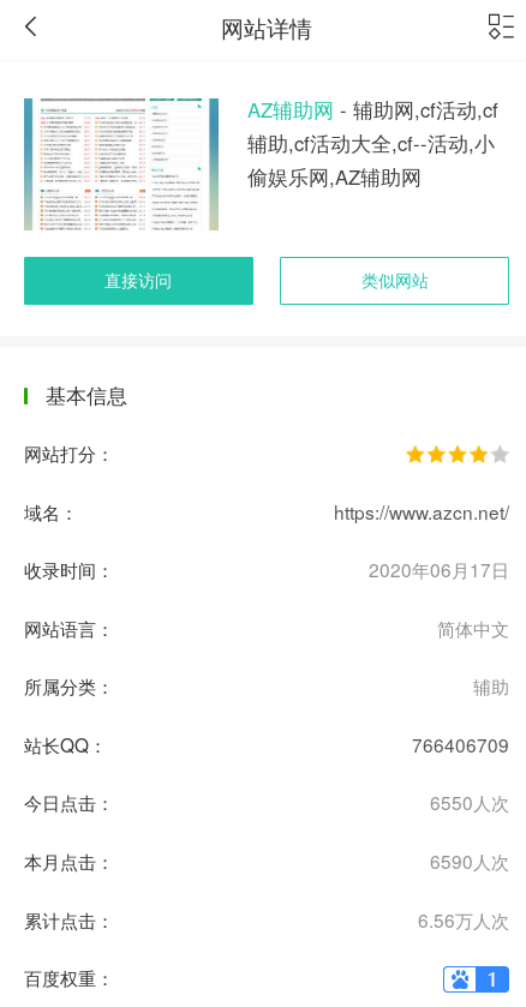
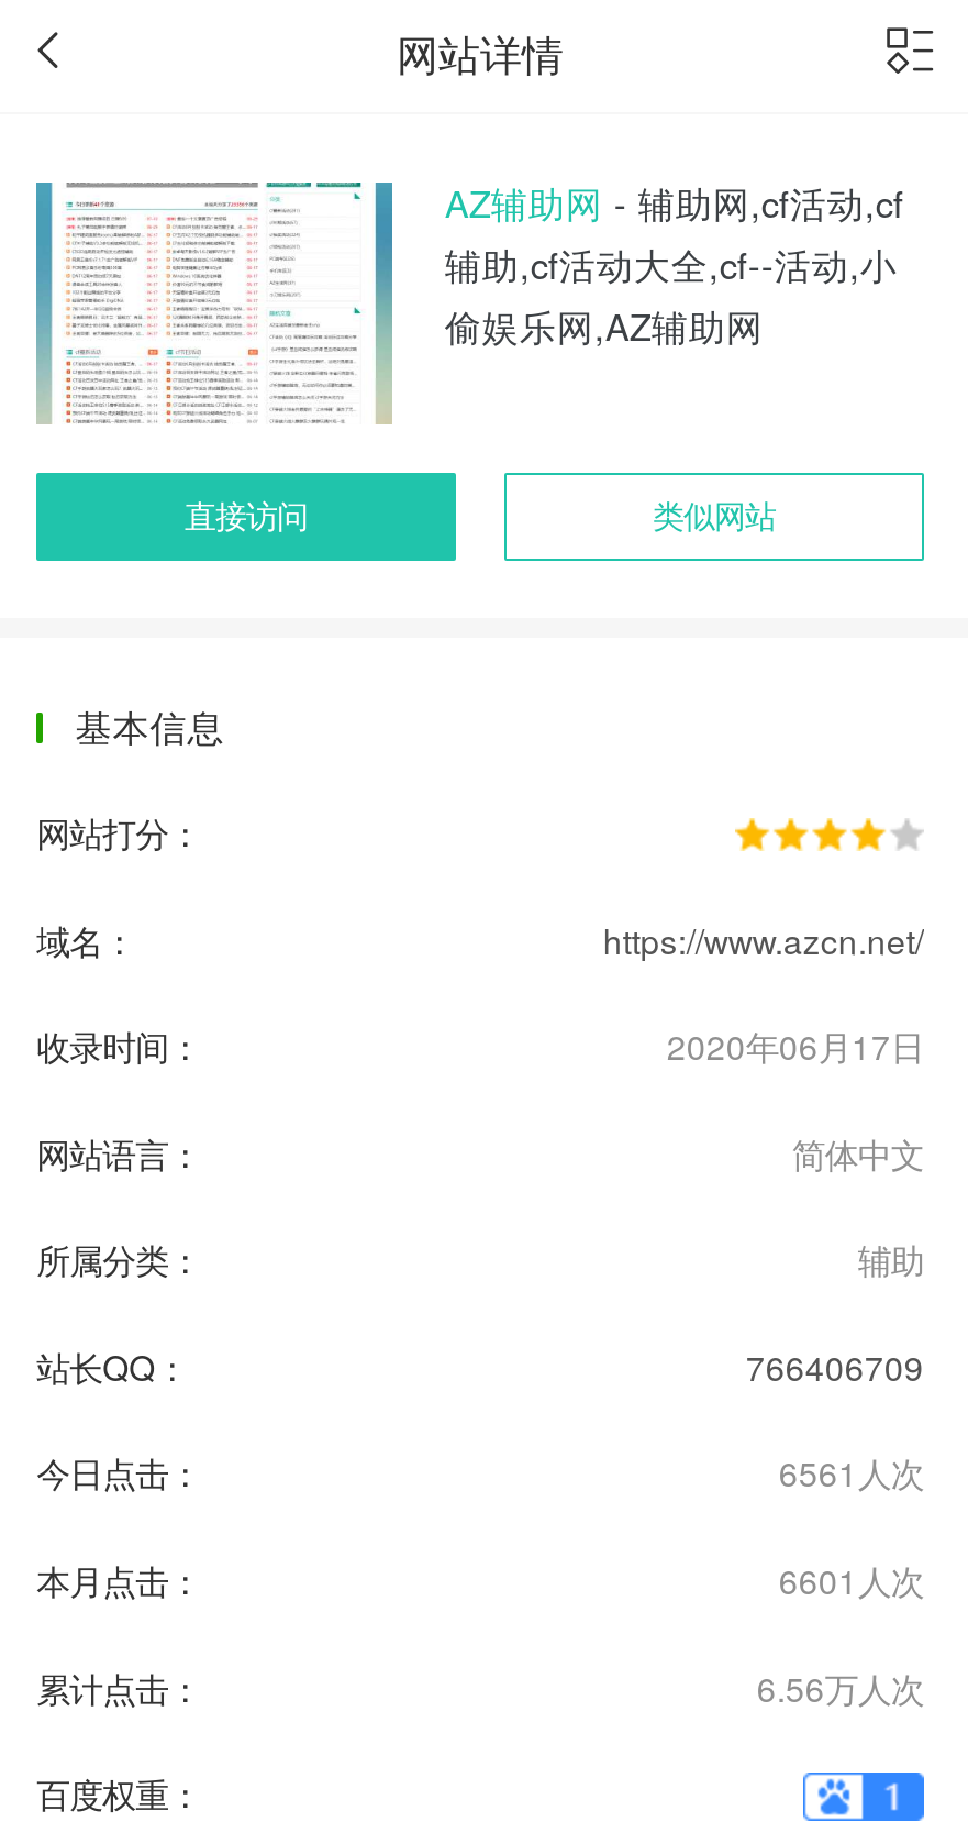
- 6550人次
+ 6561人次

- 6590人次
+ 6601人次
